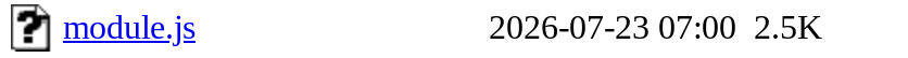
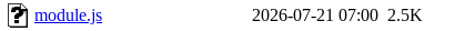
- 2026-07-23 07:00 2.5K
+ 2026-07-21 07:00 2.5K
